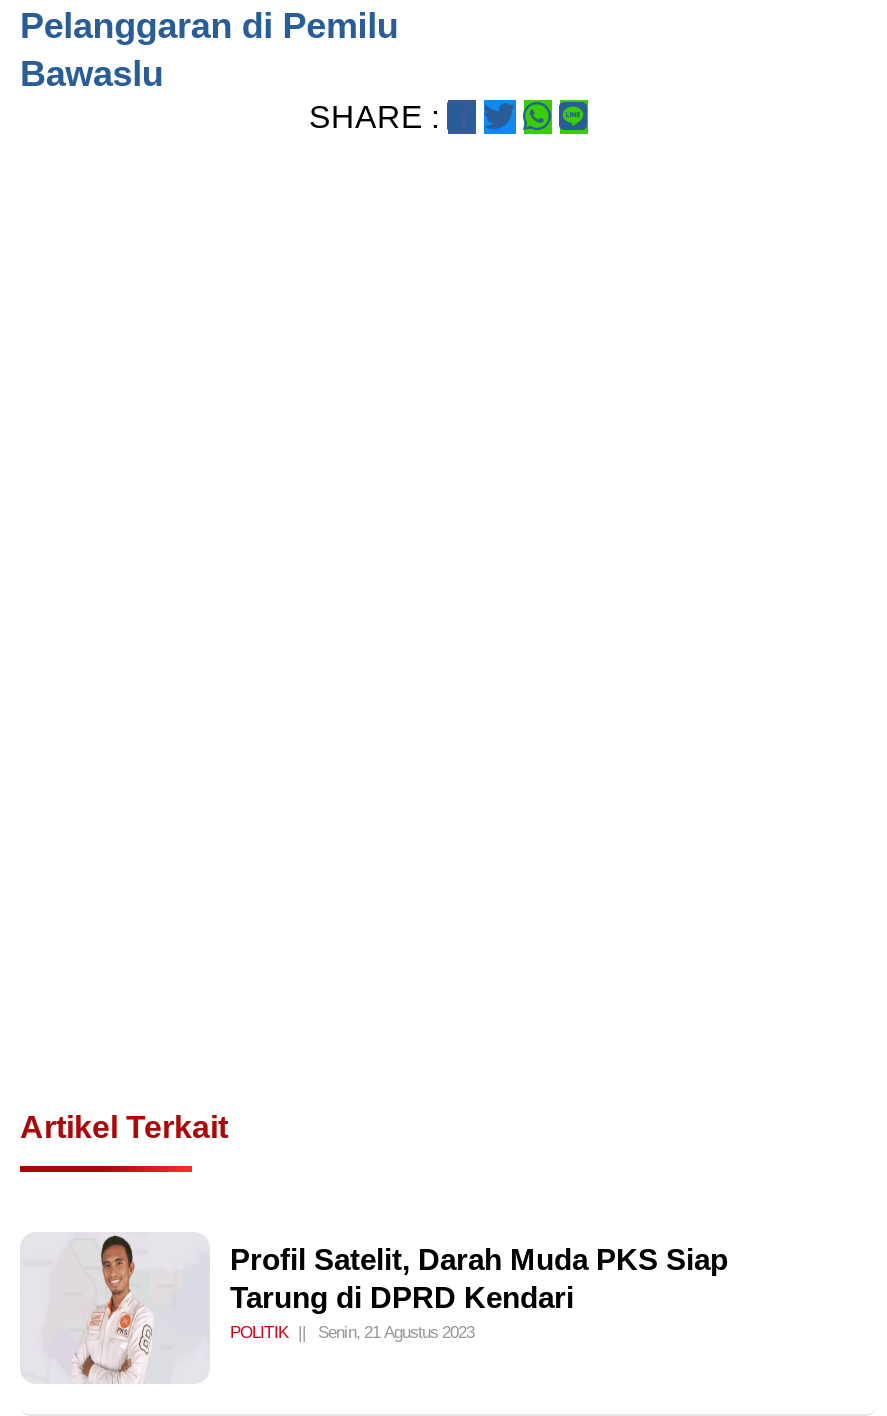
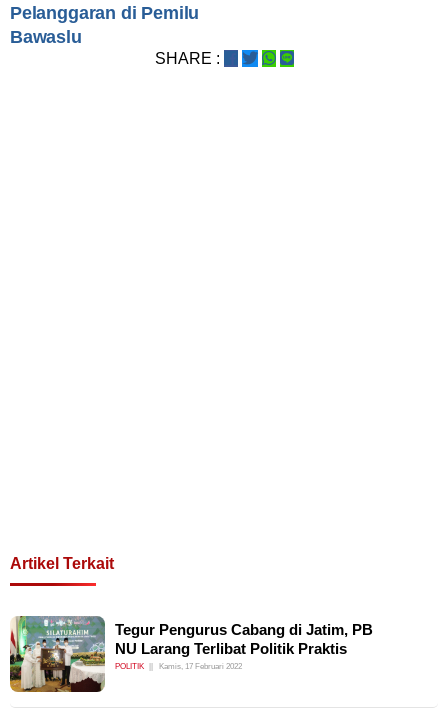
- [image]
- Profil Satelit, Darah Muda PKS Siap
- Tarung di DPRD Kendari
+ [image]
+ Tegur Pengurus Cabang di Jatim, PB
+ NU Larang Terlibat Politik Praktis

- Senin, 21 Agustus 2023
+ Kamis, 17 Februari 2022
